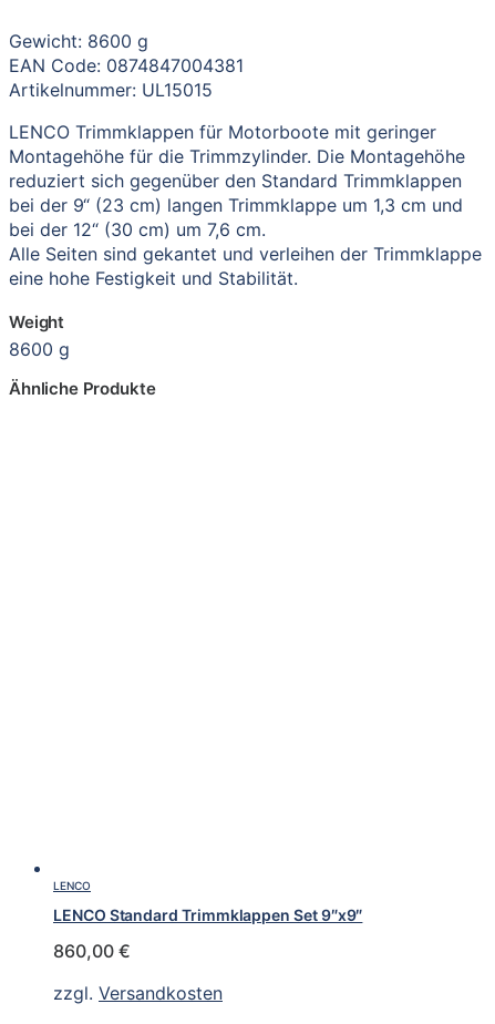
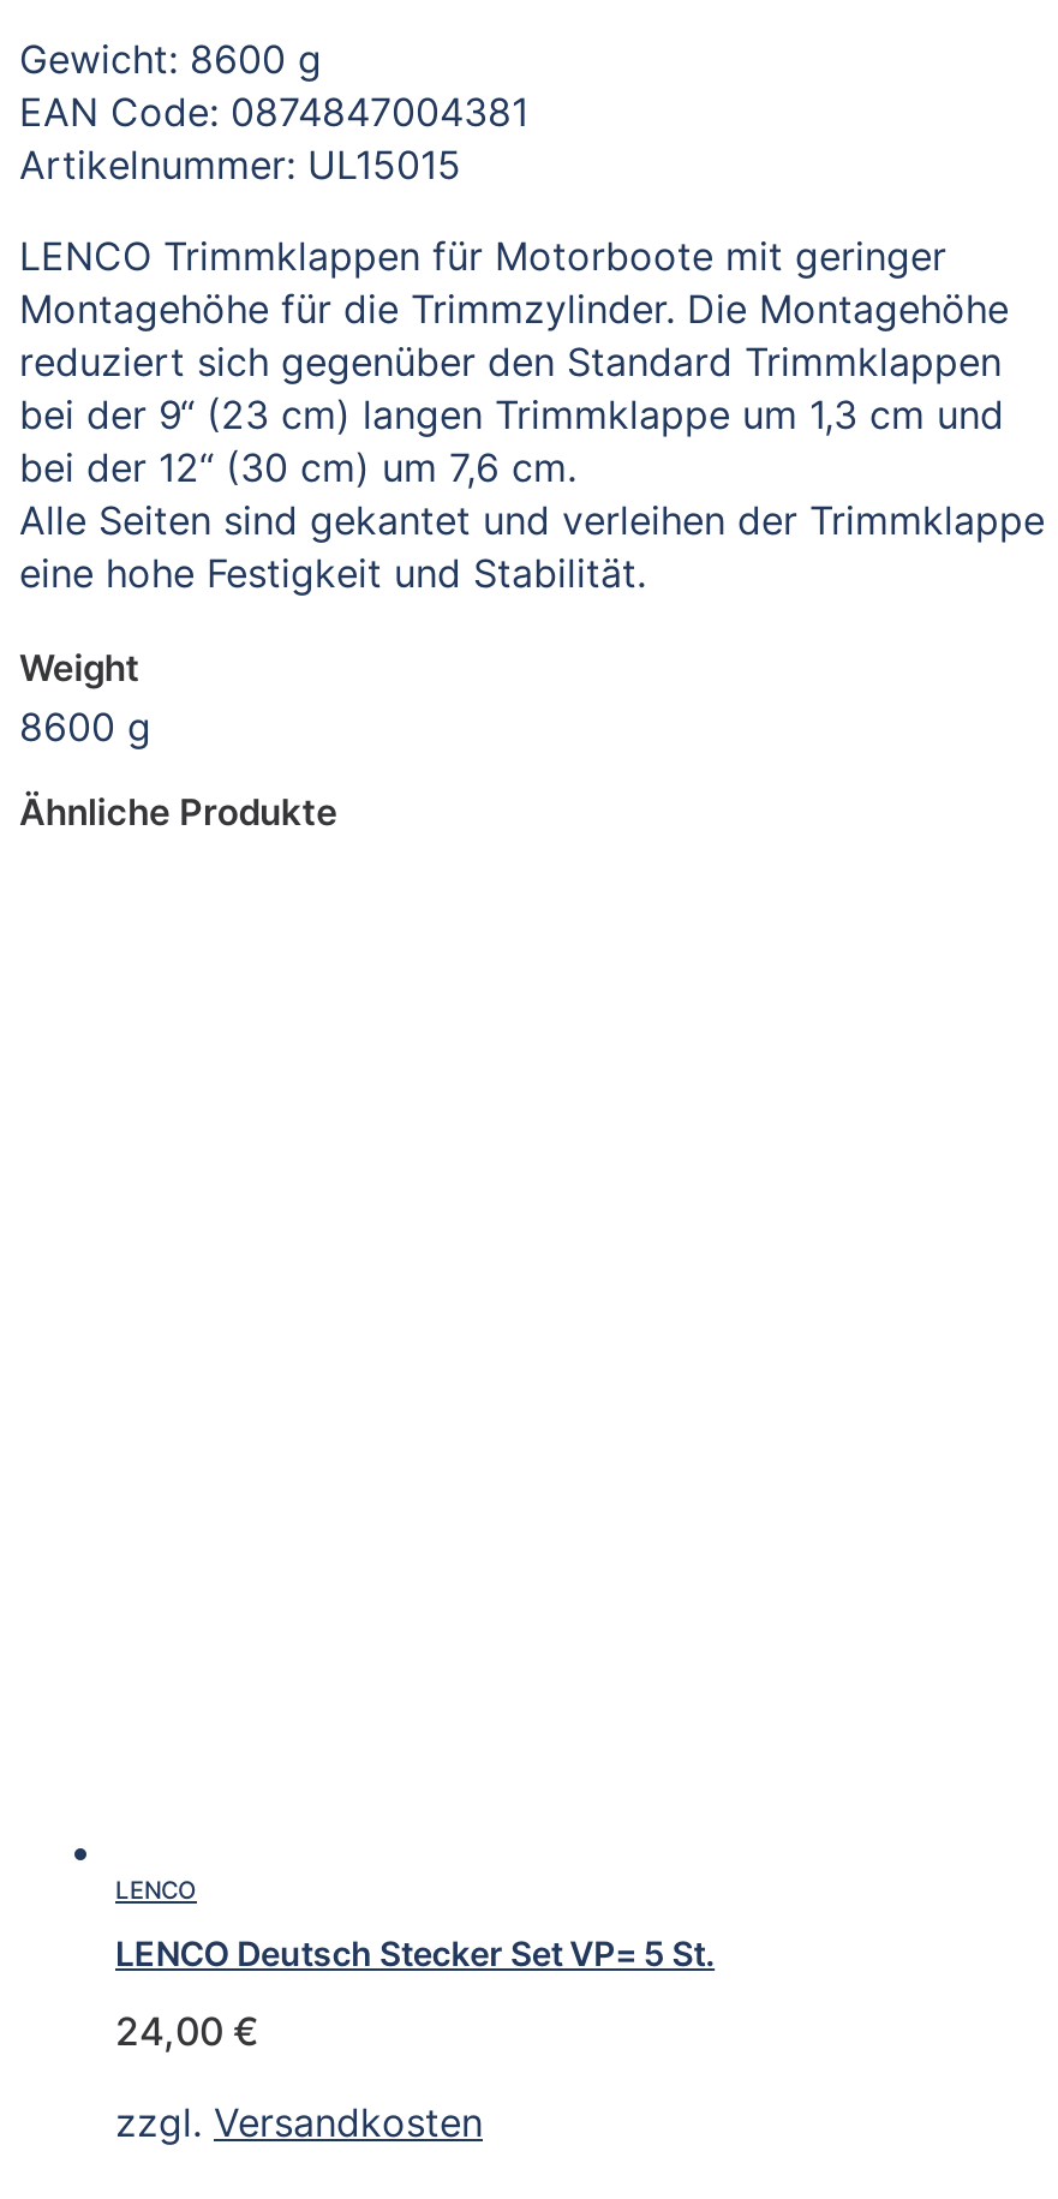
- LENCO Standard Trimmklappen Set 9″x9″
+ LENCO Deutsch Stecker Set VP= 5 St.

- 860,00 €
+ 24,00 €
